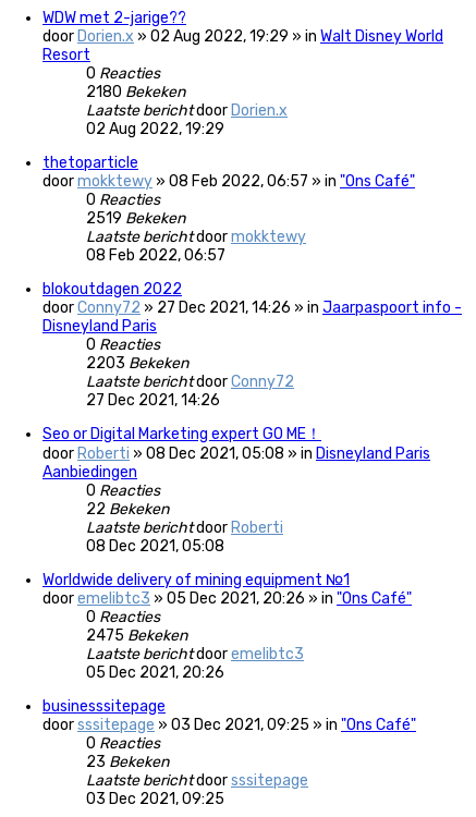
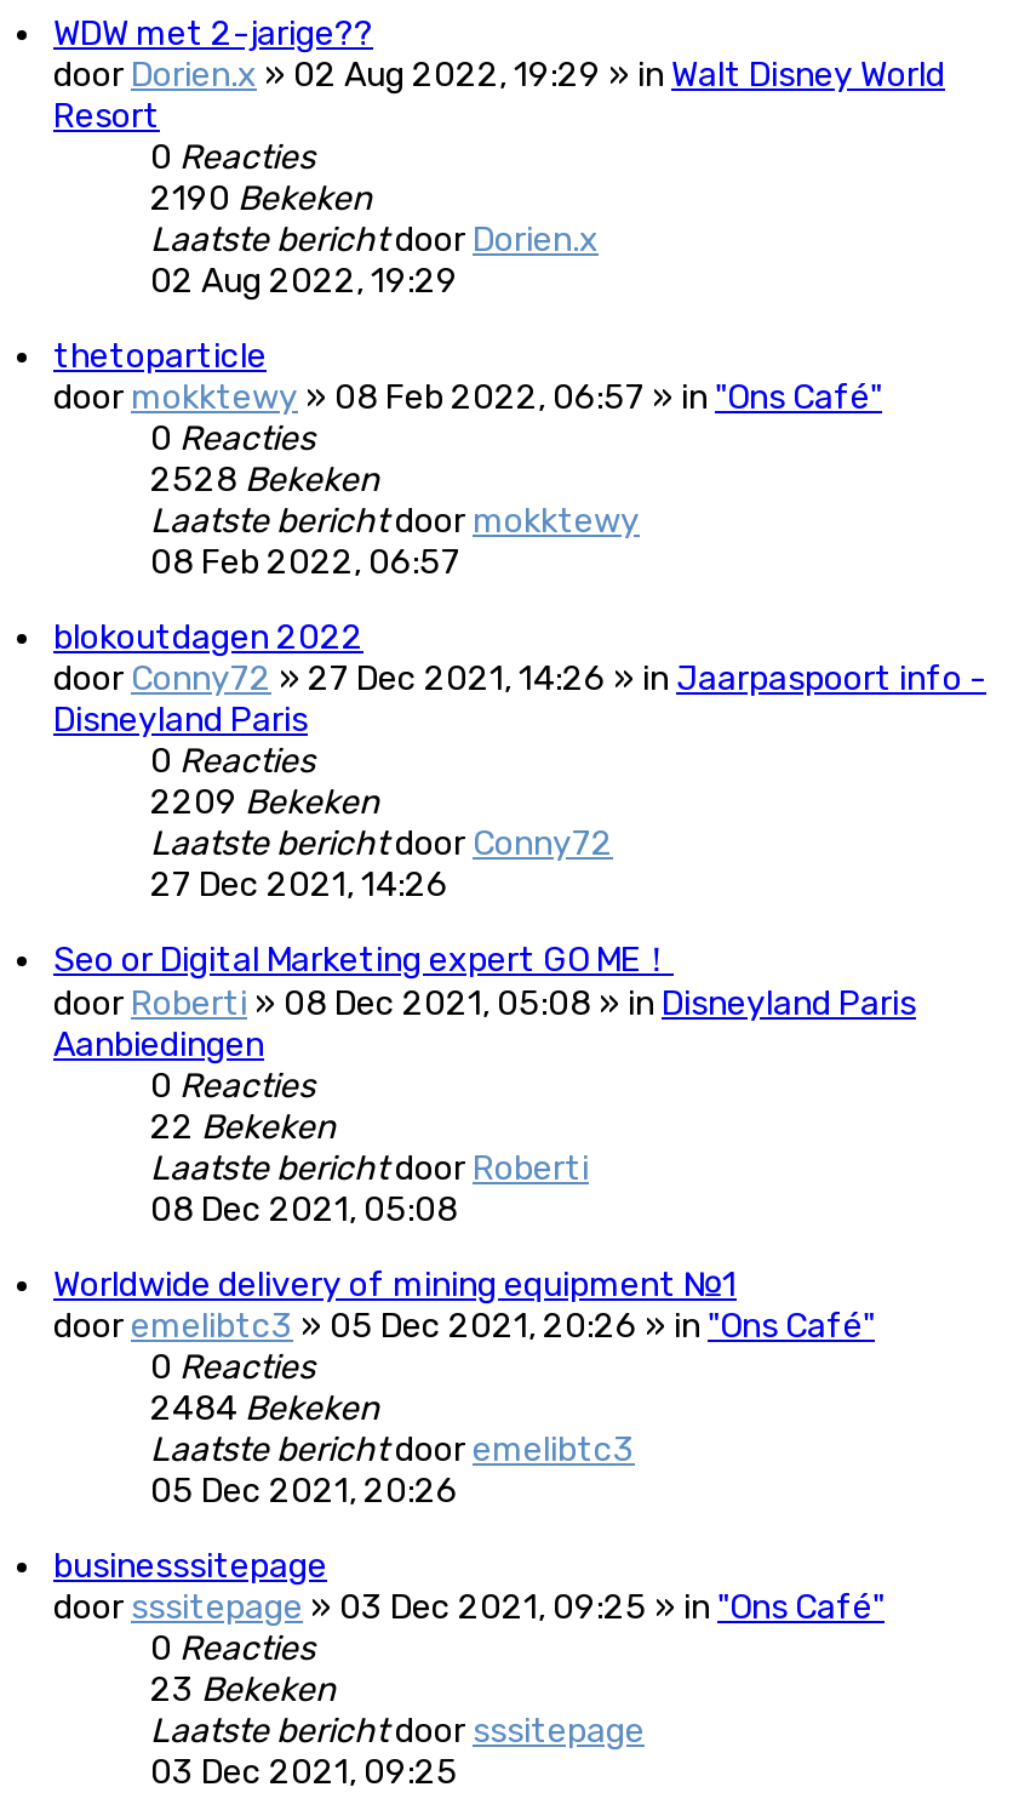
- 2180 Bekeken
+ 2190 Bekeken

- 2519 Bekeken
+ 2528 Bekeken

- 2203 Bekeken
+ 2209 Bekeken

- 2475 Bekeken
+ 2484 Bekeken
